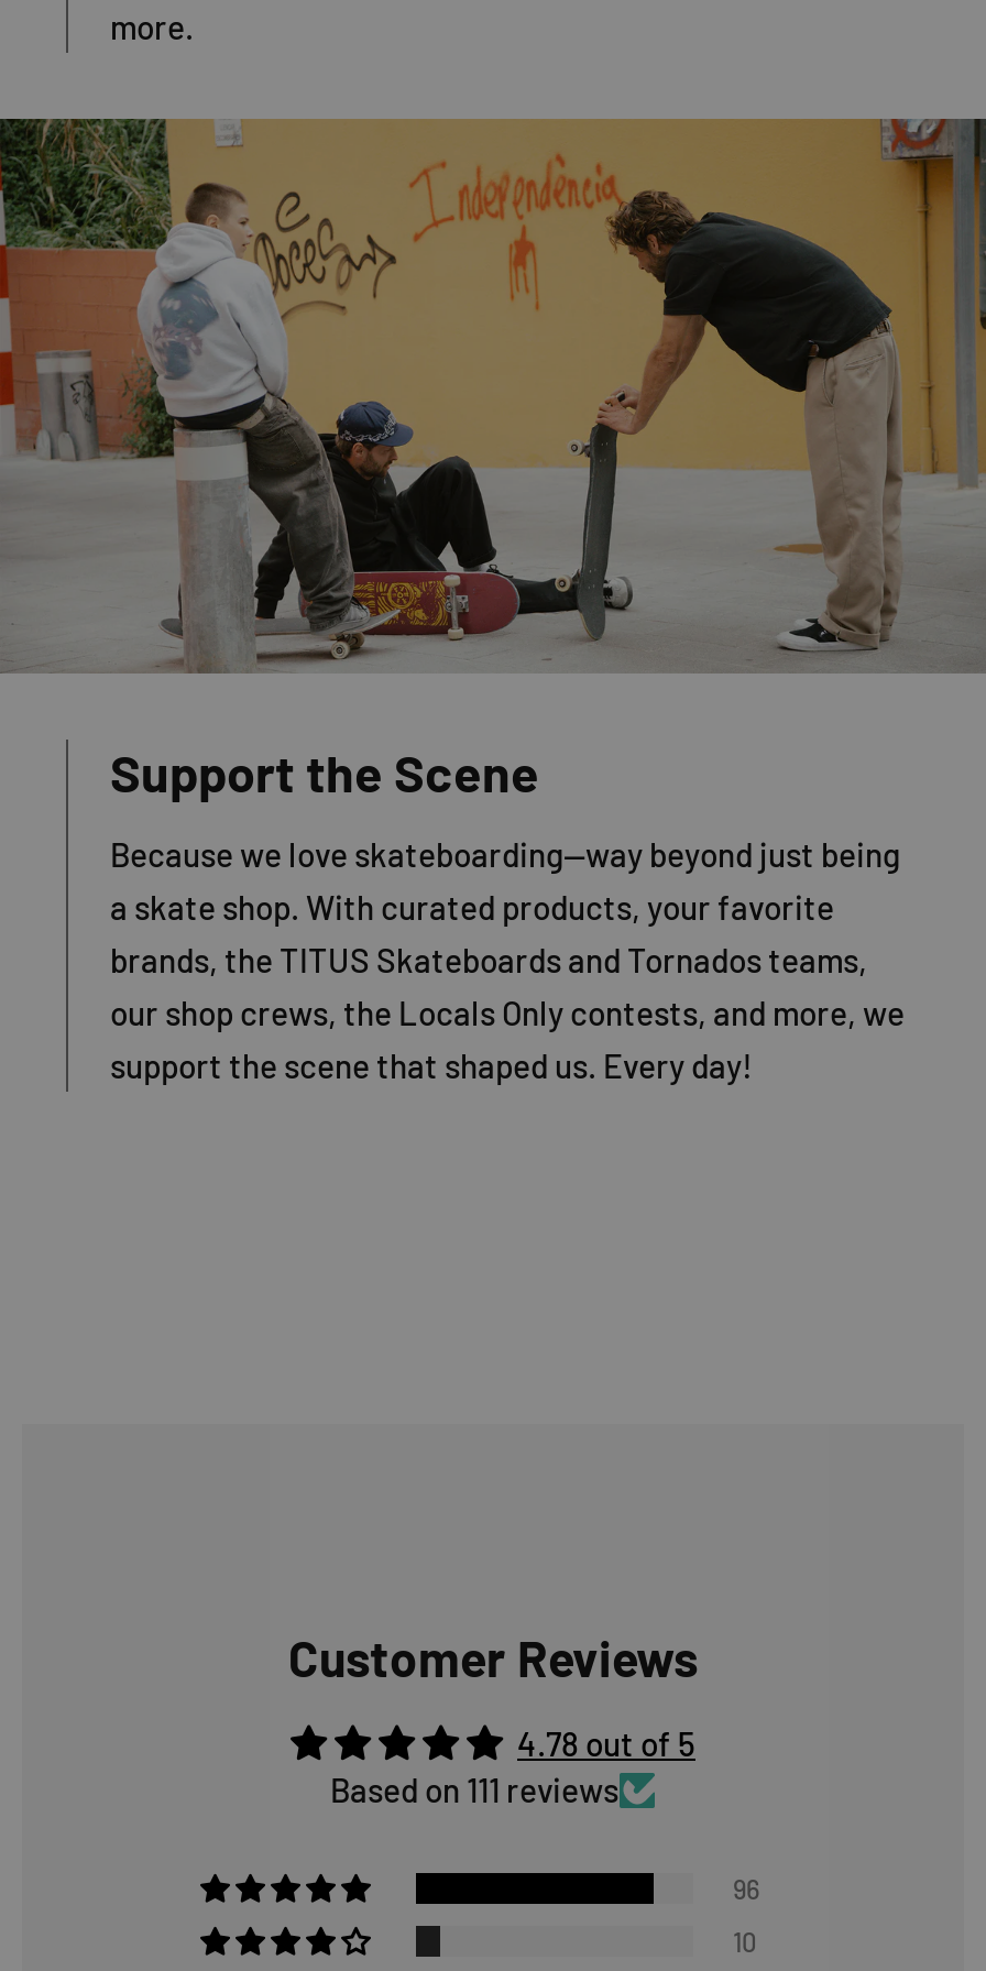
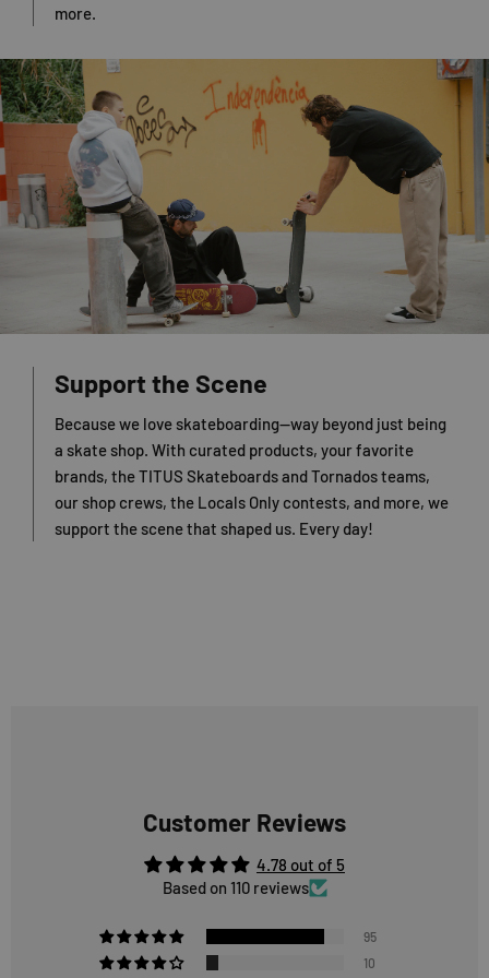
- Based on 111 reviews
+ Based on 110 reviews

- 96
+ 95
